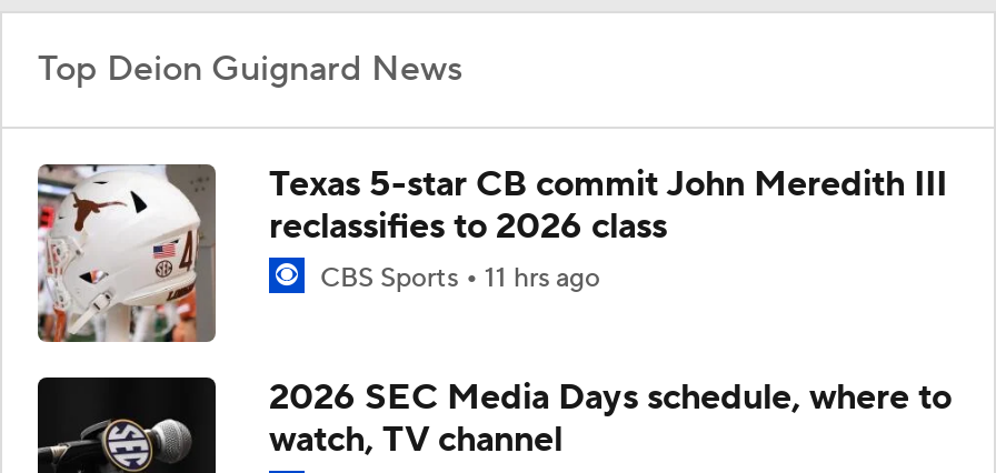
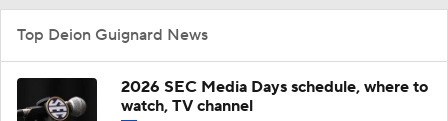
- [image]
- Texas 5-star CB commit John Meredith III
- reclassifies to 2026 class
- CBS Sports 11 hrs ago
